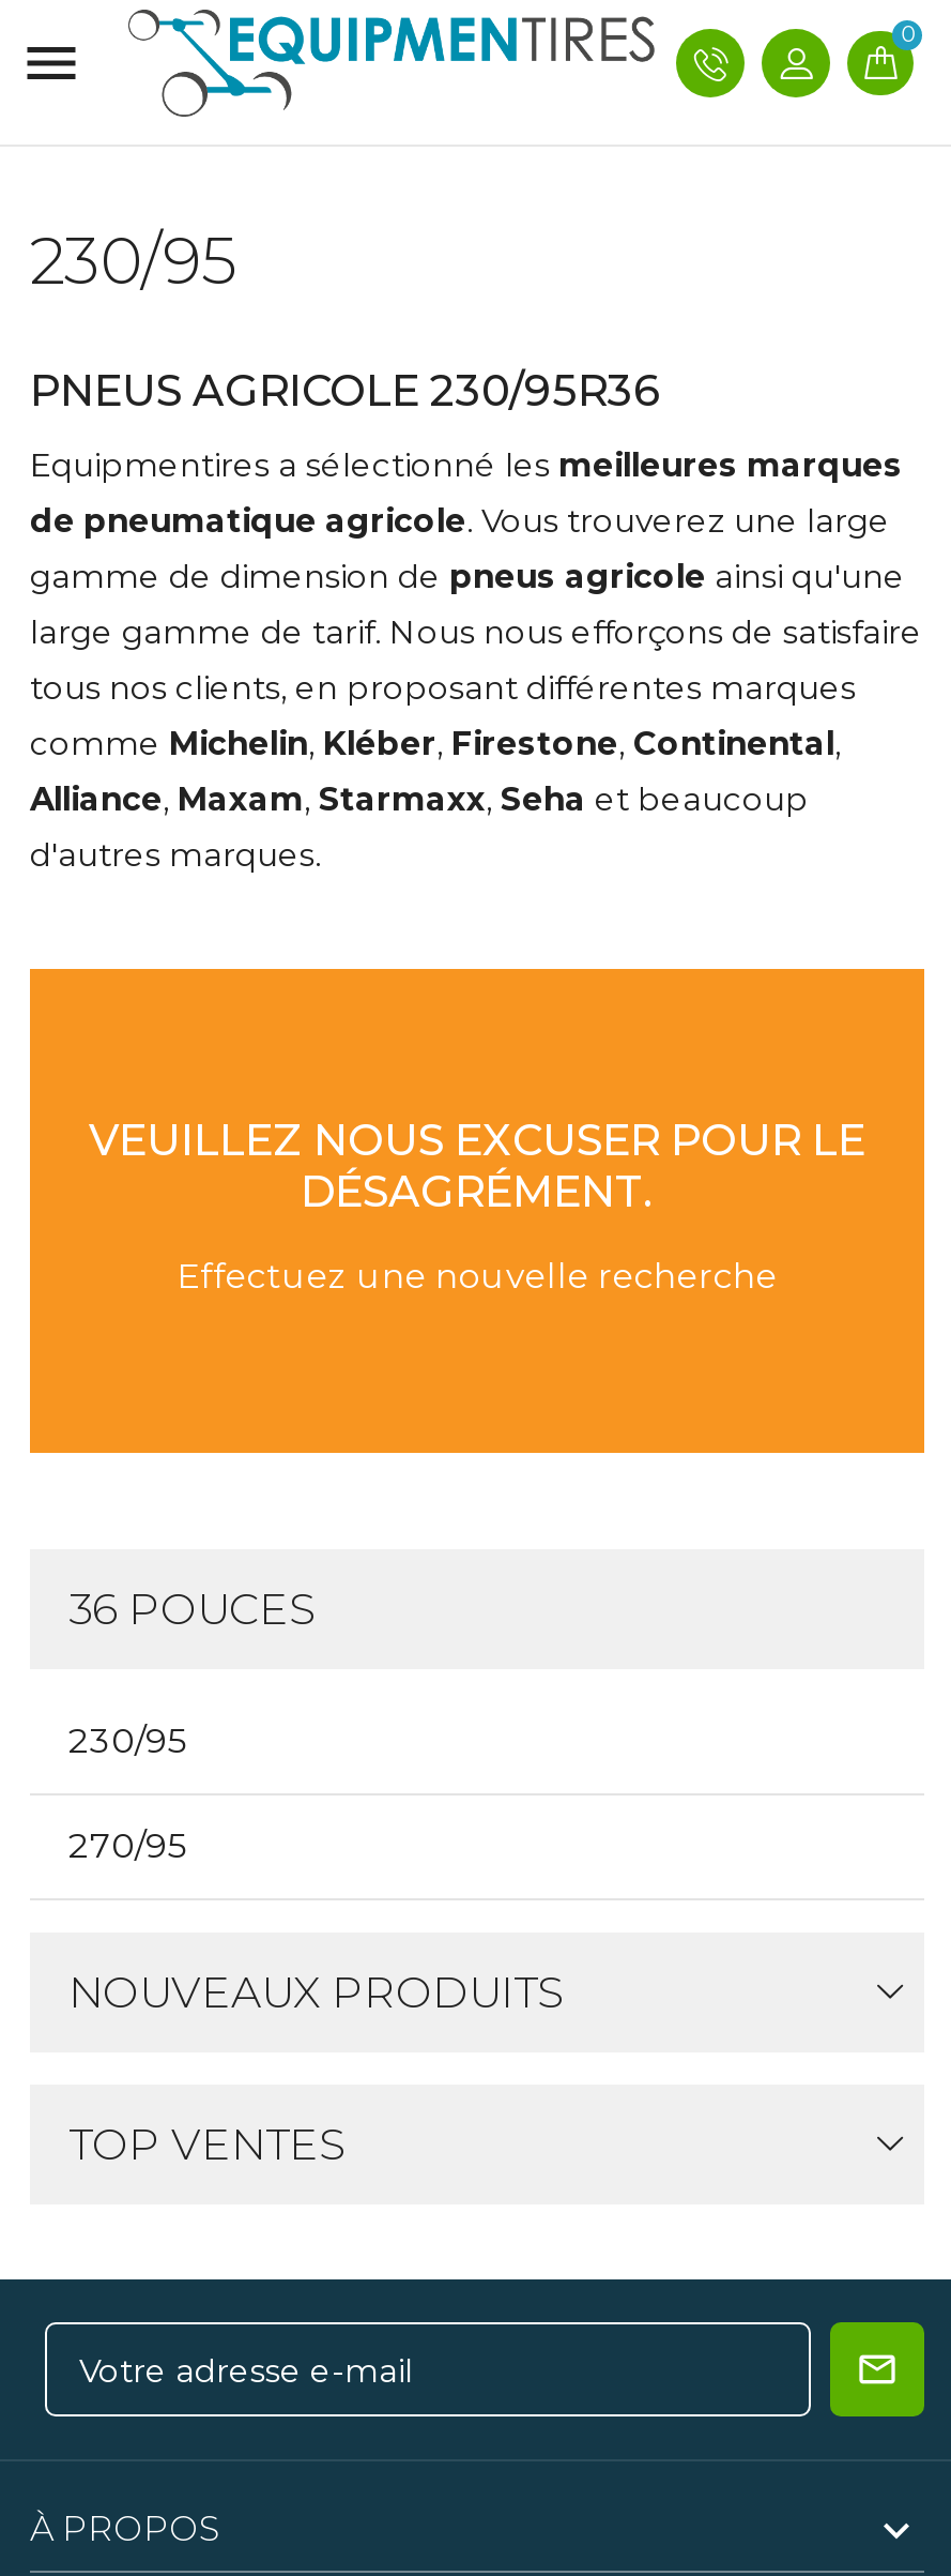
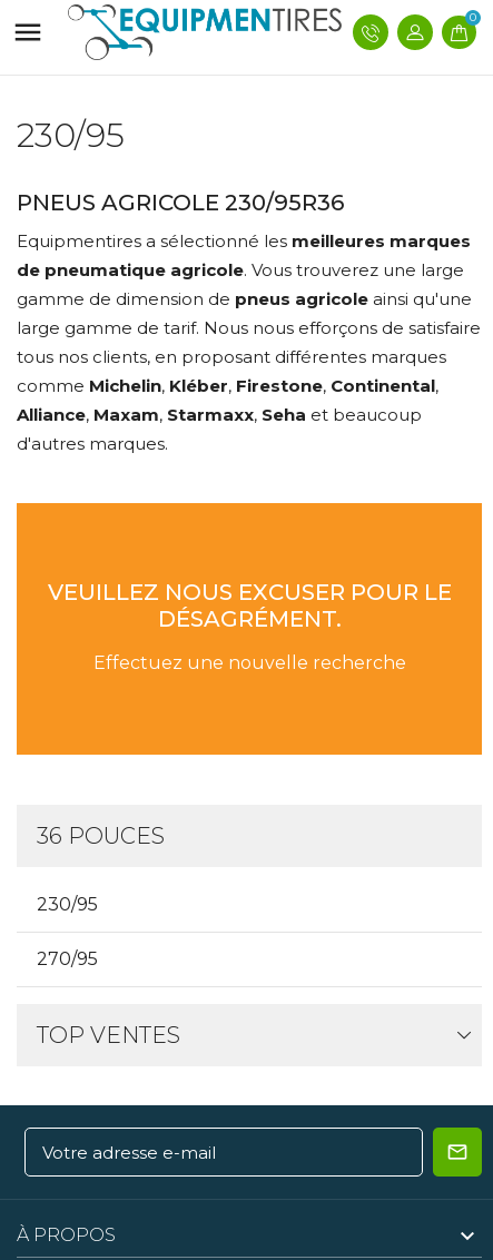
- NOUVEAUX PRODUITS
